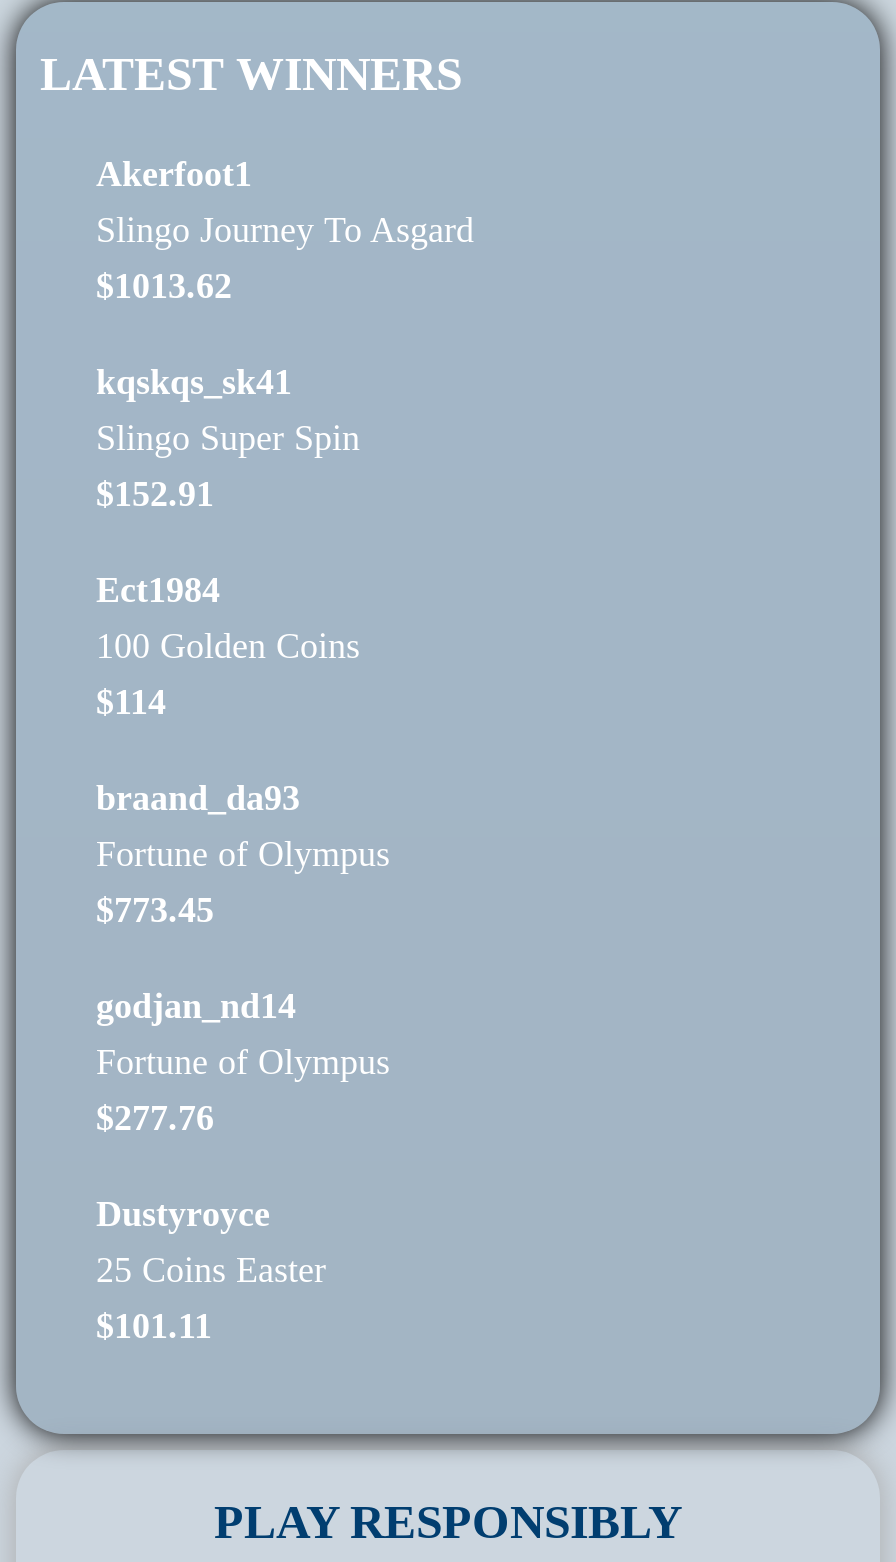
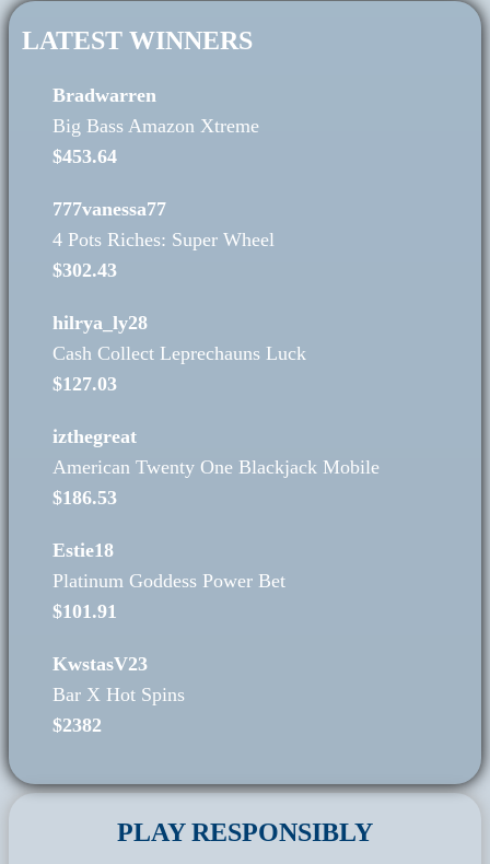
- Akerfoot1
- Slingo Journey To Asgard
- $1013.62
+ Bradwarren
+ Big Bass Amazon Xtreme
+ $453.64

- kqskqs_sk41
- Slingo Super Spin
- $152.91
+ 777vanessa77
+ 4 Pots Riches: Super Wheel
+ $302.43

- Ect1984
- 100 Golden Coins
- $114
+ hilrya_ly28
+ Cash Collect Leprechauns Luck
+ $127.03

- braand_da93
- Fortune of Olympus
- $773.45
+ izthegreat
+ American Twenty One Blackjack Mobile
+ $186.53

- godjan_nd14
- Fortune of Olympus
- $277.76
+ Estie18
+ Platinum Goddess Power Bet
+ $101.91

- Dustyroyce
- 25 Coins Easter
- $101.11
+ KwstasV23
+ Bar X Hot Spins
+ $2382
